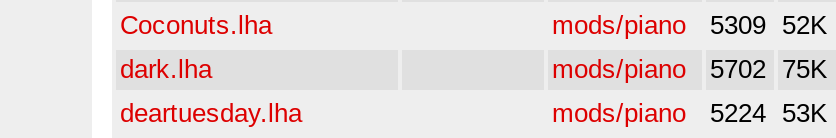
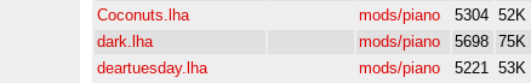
- mods/piano 5309 52K
+ mods/piano 5304 52K

- mods/piano 5702 75K
+ mods/piano 5698 75K

- mods/piano 5224 53K
+ mods/piano 5221 53K
